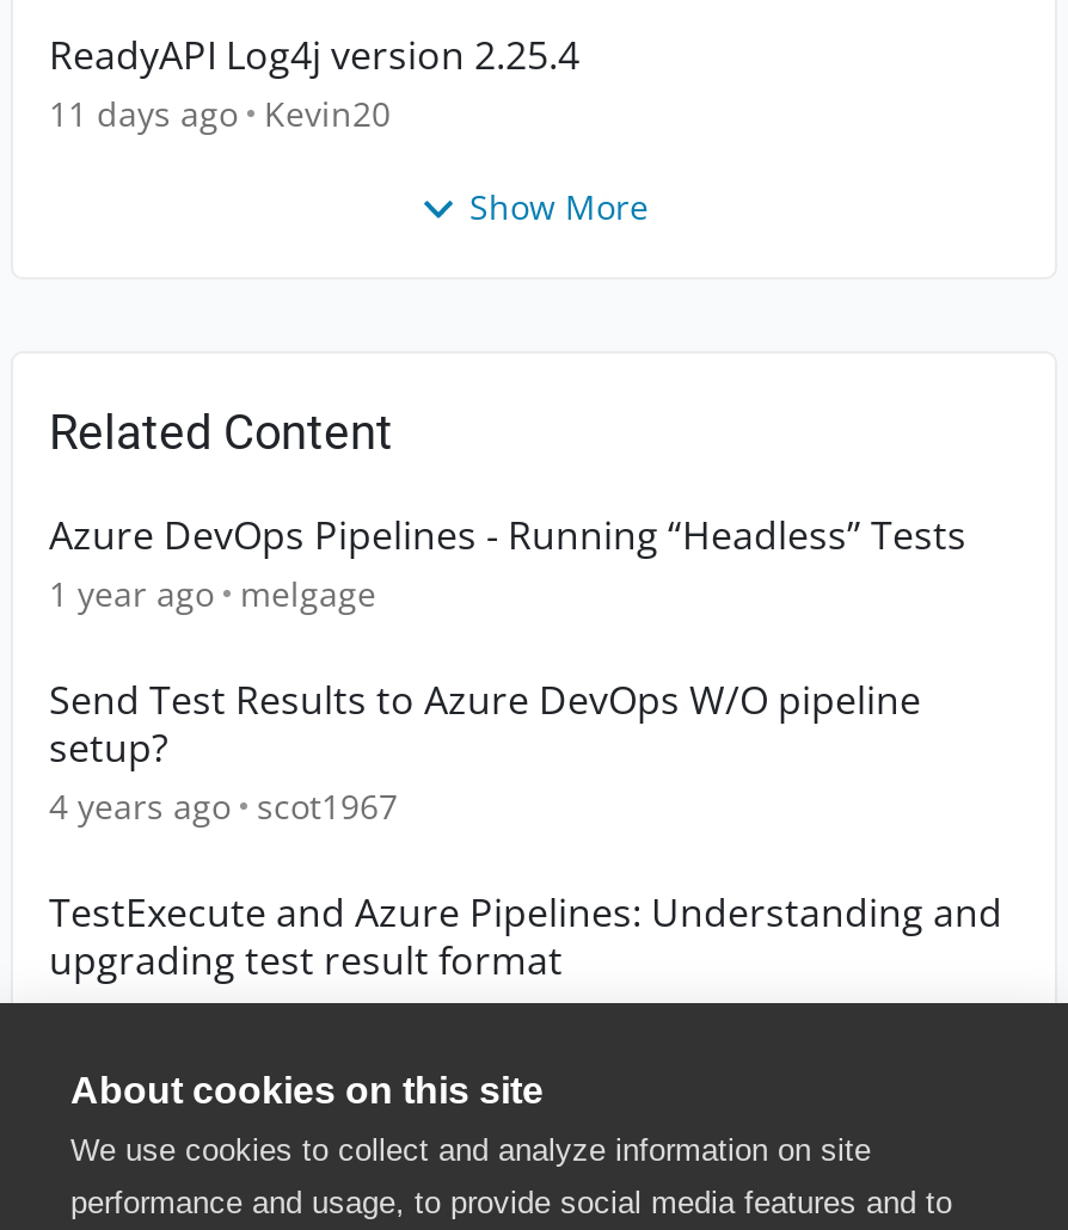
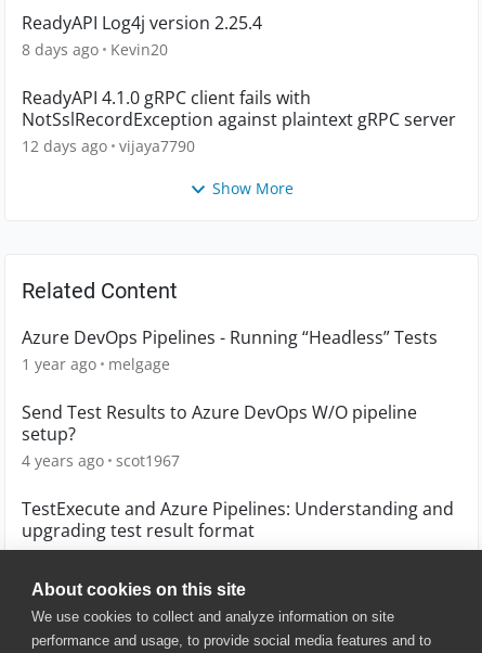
- 11 days ago Kevin20
+ 8 days ago Kevin20
+ ReadyAPI 4.1.0 gRPC client fails with
+ NotSslRecordException against plaintext gRPC server
+ 12 days ago vijaya7790
